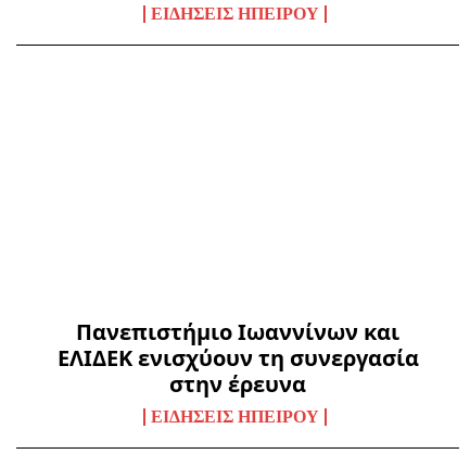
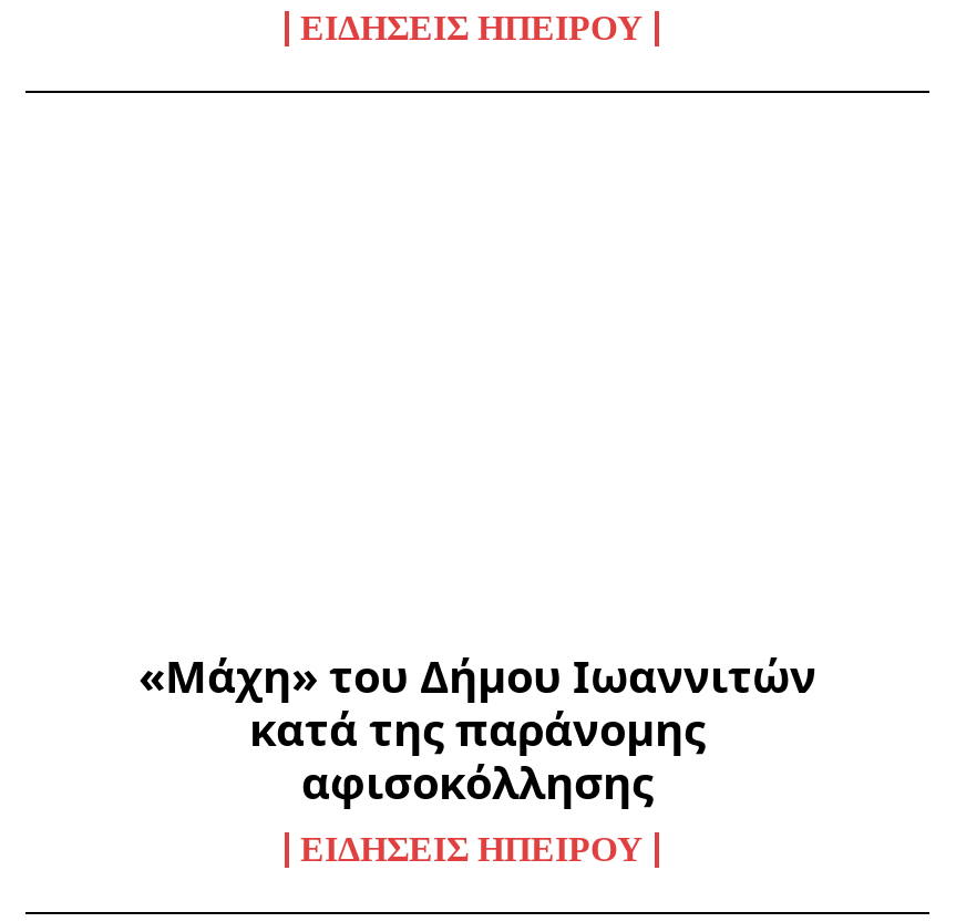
- Πανεπιστήμιο Ιωαννίνων και
- ΕΛΙΔΕΚ ενισχύουν τη συνεργασία
- στην έρευνα
+ «Μάχη» του Δήμου Ιωαννιτών
+ κατά της παράνομης
+ αφισοκόλλησης
